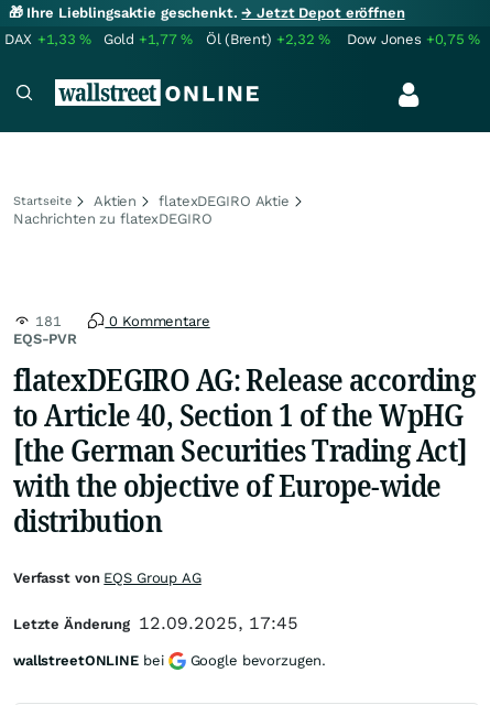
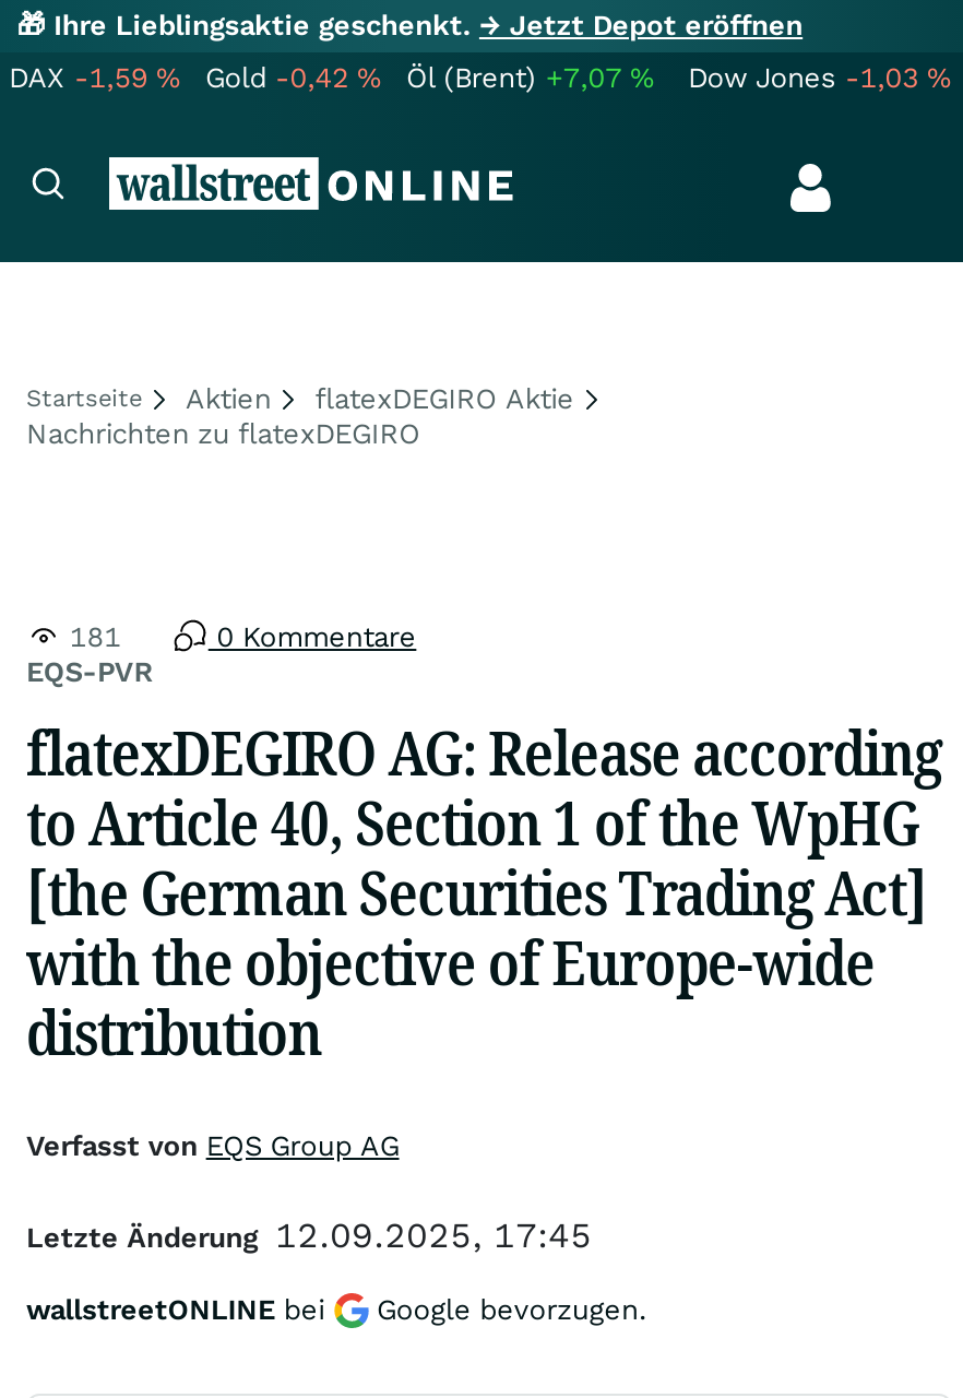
- DAX +1,33%
+ DAX -1,59%

- Gold +1,77%
+ Gold -0,42%

- Öl (Brent) +2,32%
+ Öl (Brent) +7,07%

- Dow Jones +0,75%
+ Dow Jones -1,03%
